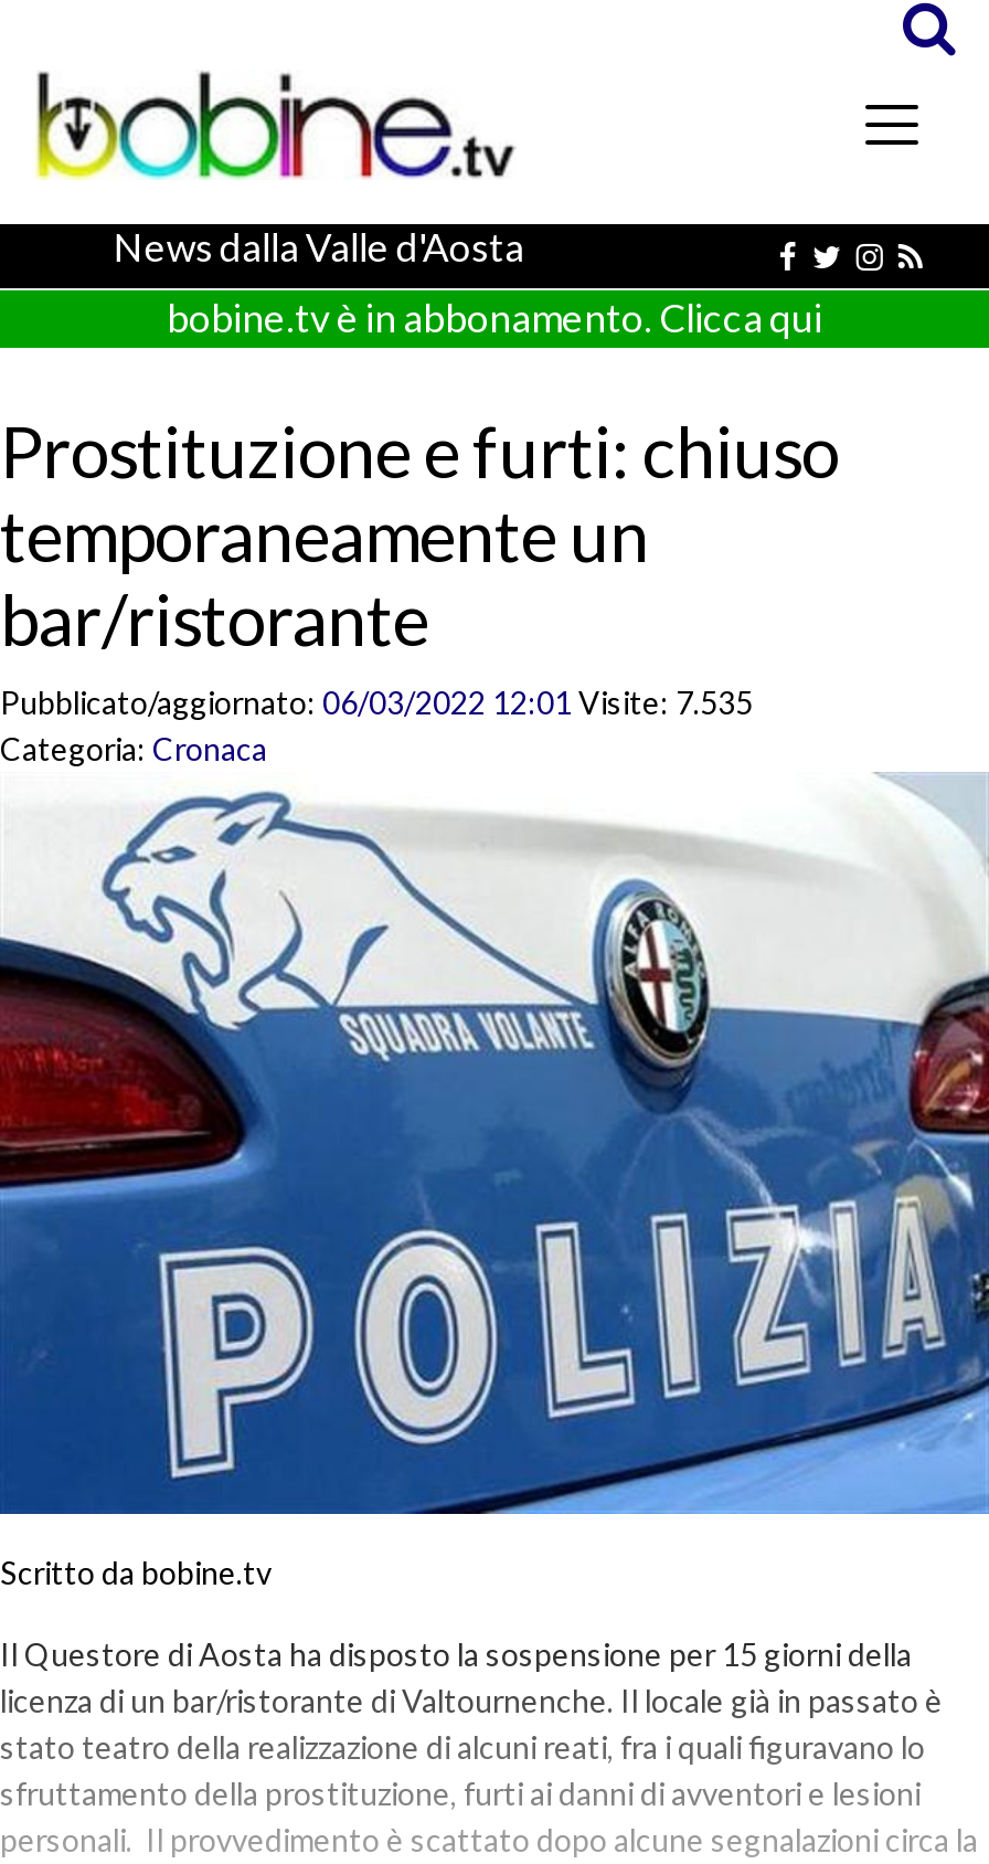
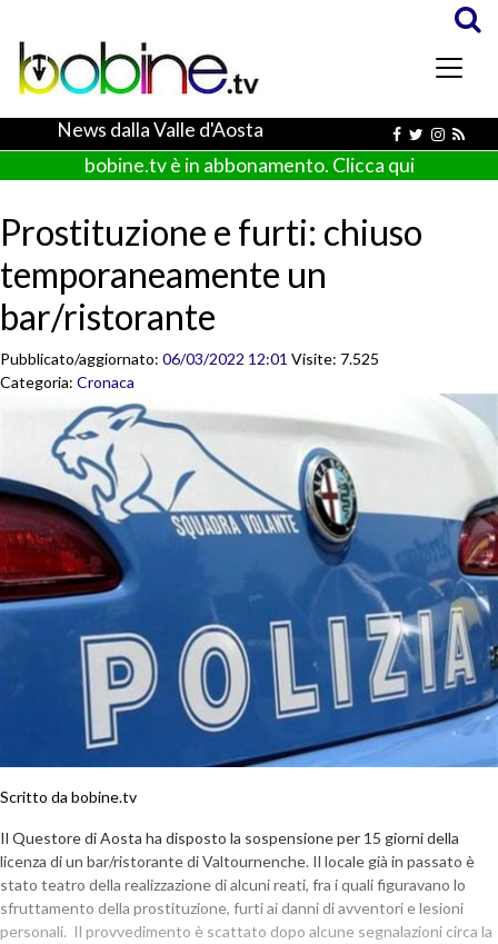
- Pubblicato/aggiornato: 06/03/2022 12:01 Visite: 7.535
+ Pubblicato/aggiornato: 06/03/2022 12:01 Visite: 7.525
